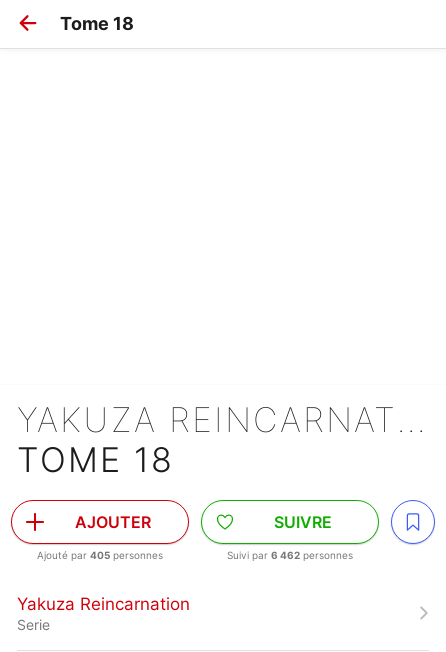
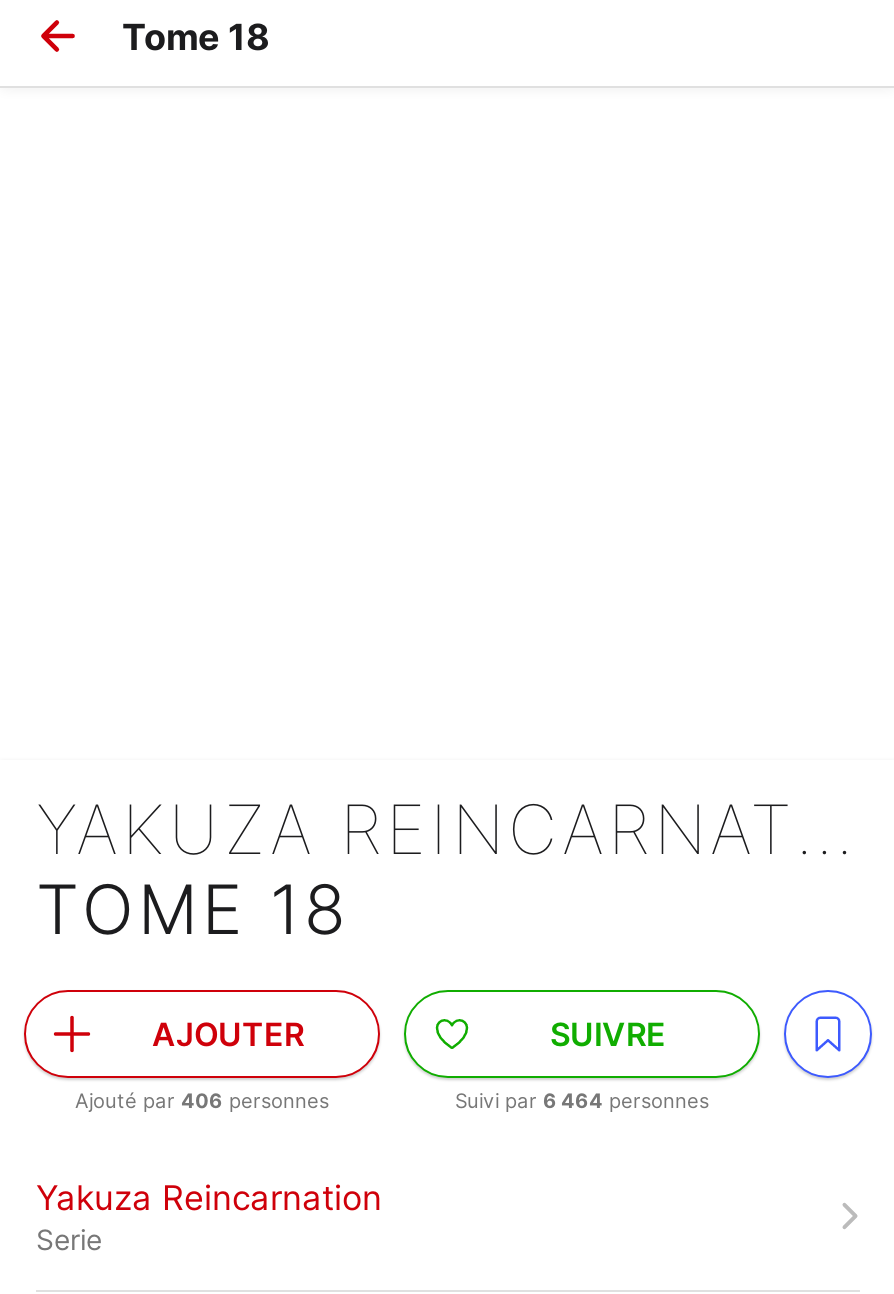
- Ajouté par 405 personnes
+ Ajouté par 406 personnes

- Suivi par 6 462 personnes
+ Suivi par 6 464 personnes
